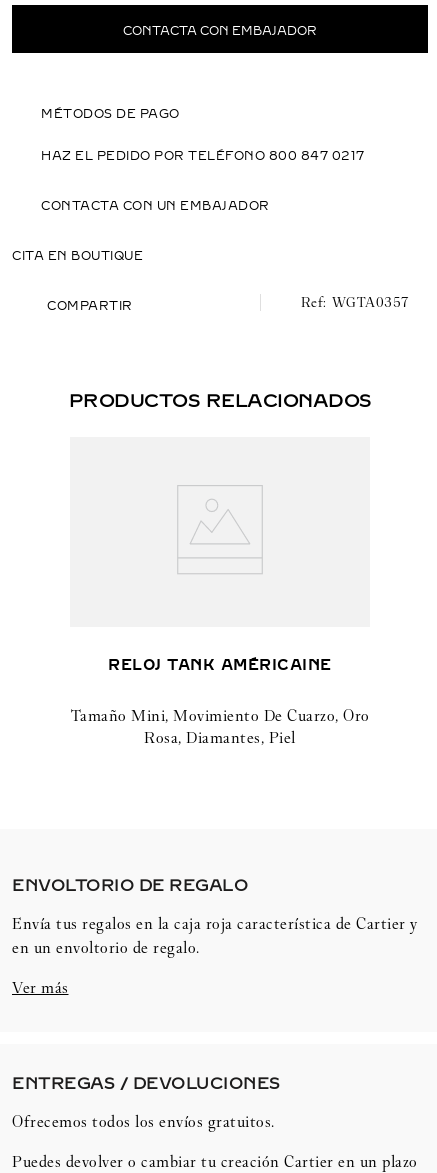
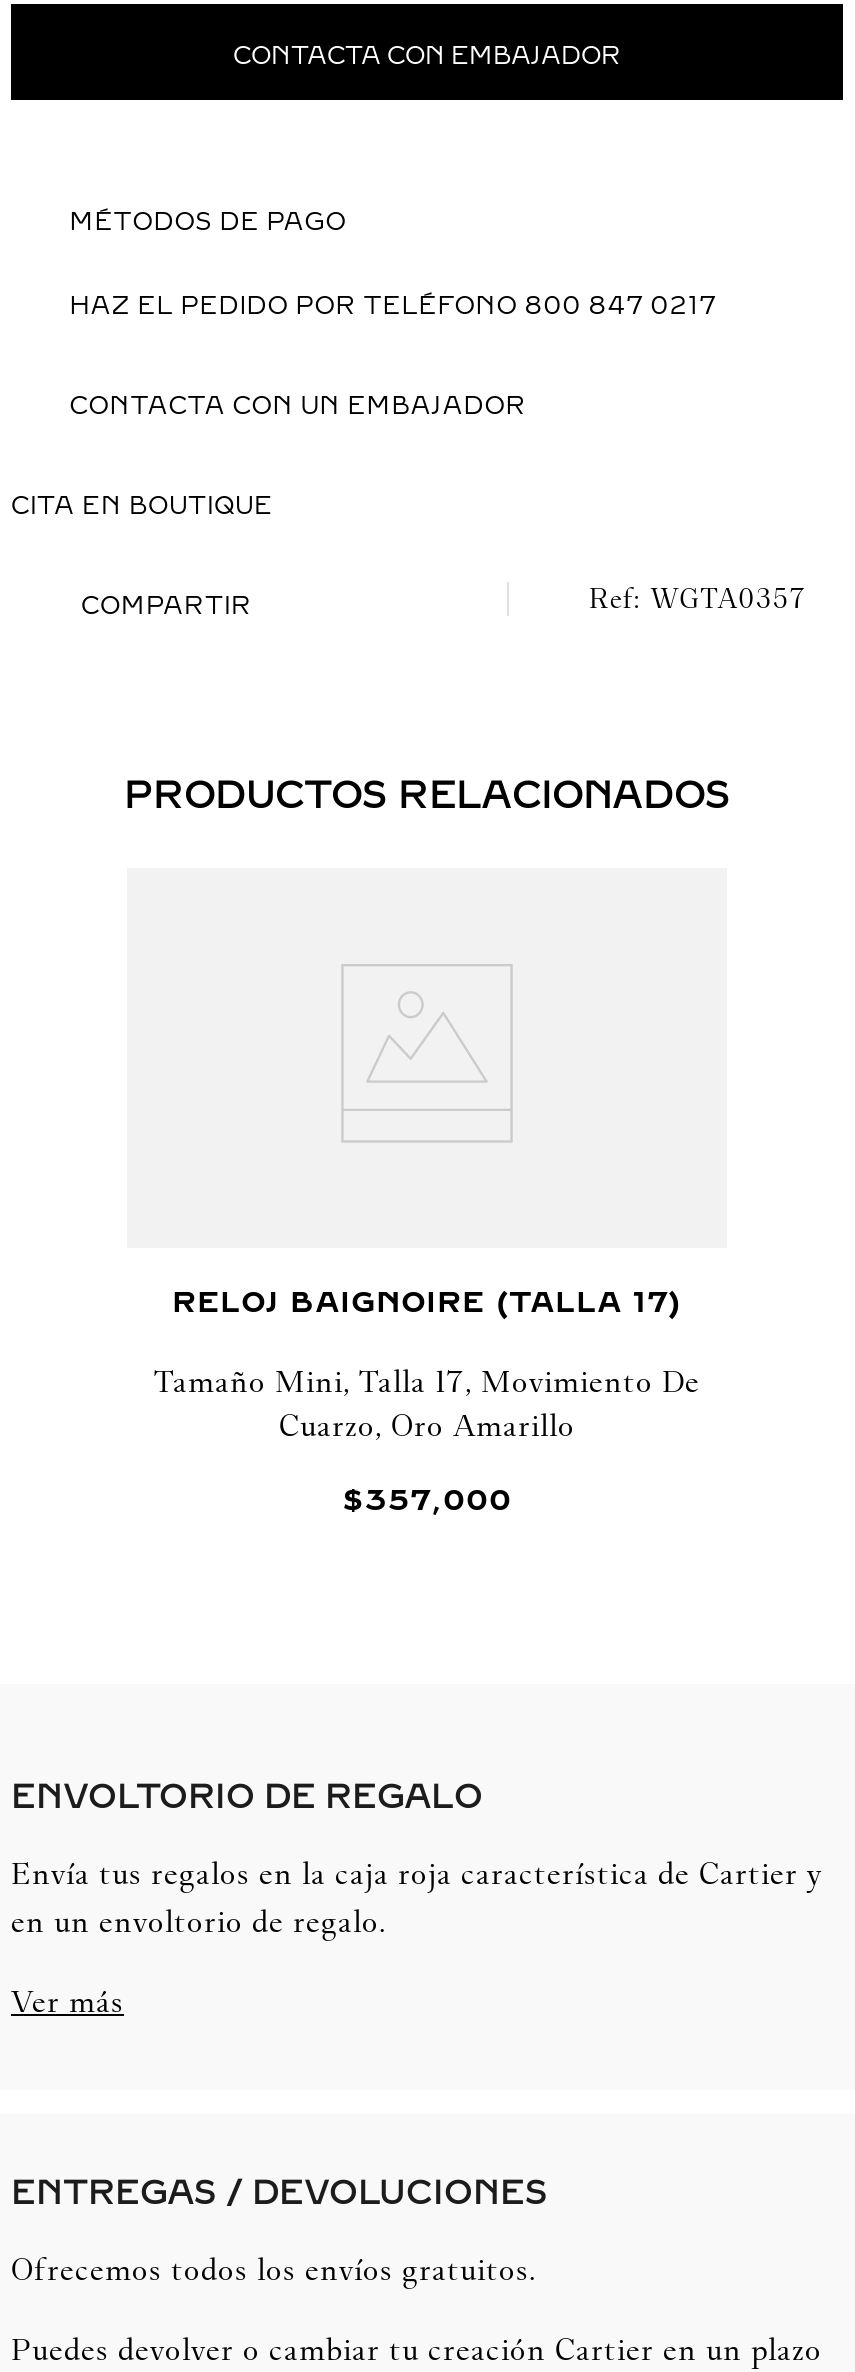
- RELOJ TANK AMÉRICAINE
- Tamaño Mini, Movimiento De Cuarzo, Oro
- Rosa, Diamantes, Piel
+ RELOJ BAIGNOIRE (TALLA 17)
+ Tamaño Mini, Talla 17, Movimiento De
+ Cuarzo, Oro Amarillo
+ $357, 000
